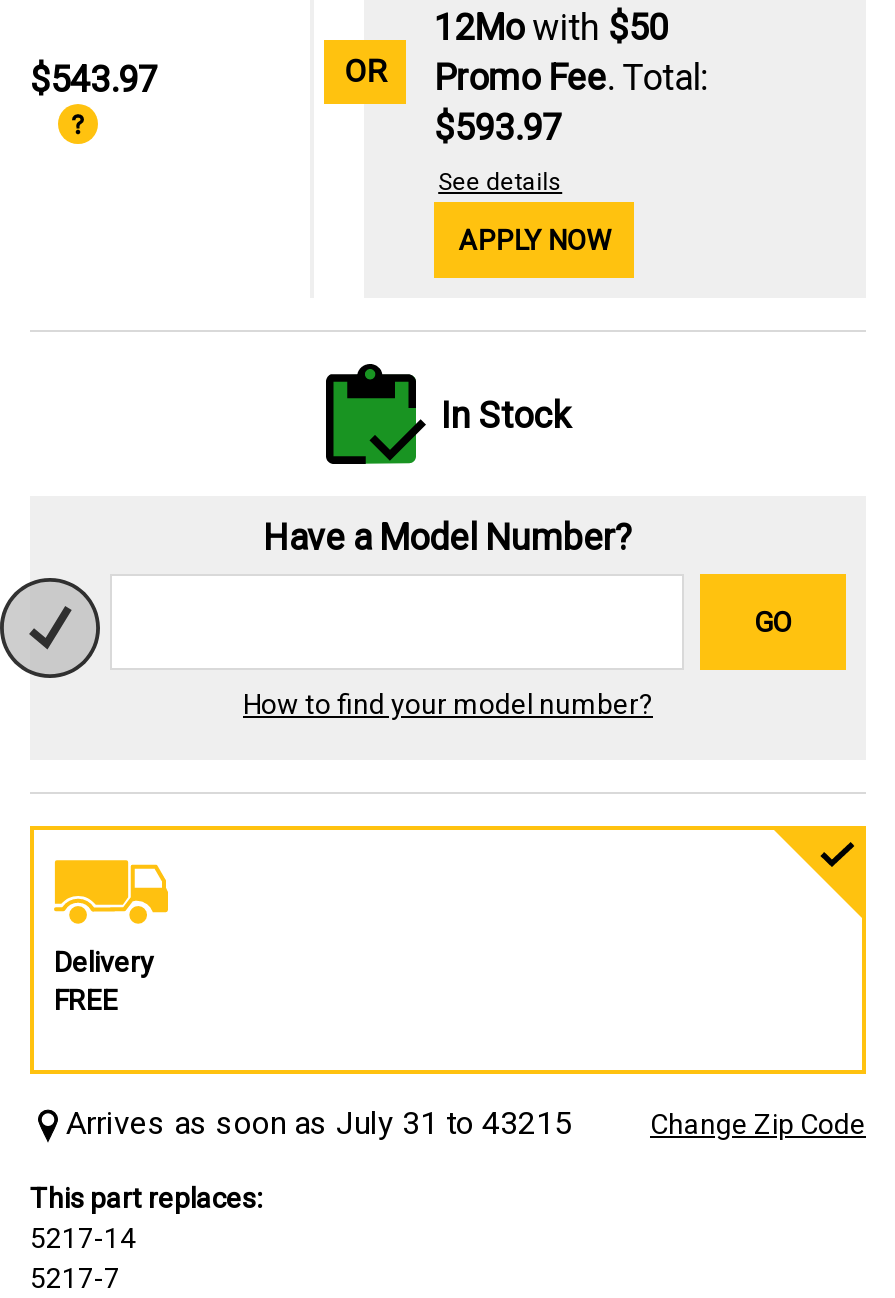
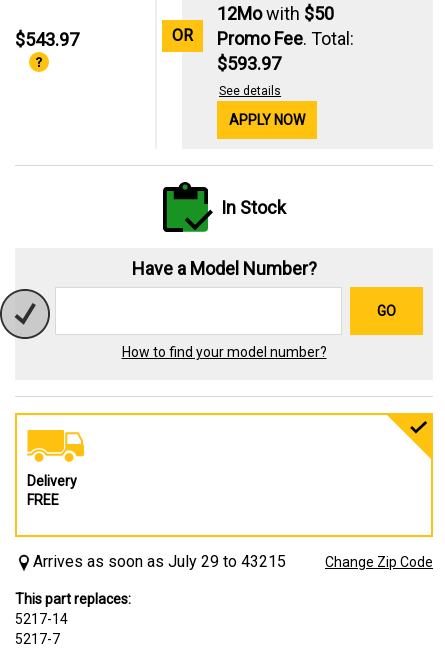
- Arrives as soon as July 31 to 43215
+ Arrives as soon as July 29 to 43215
